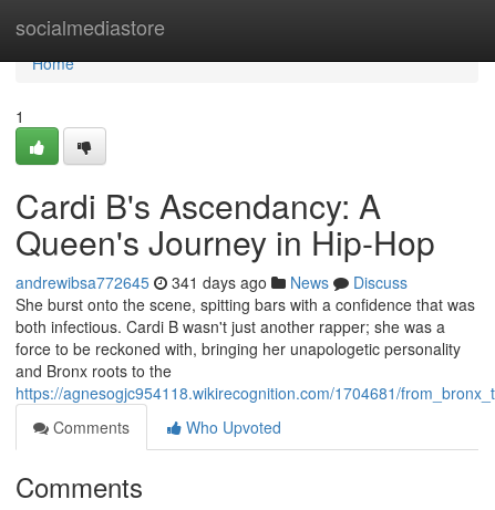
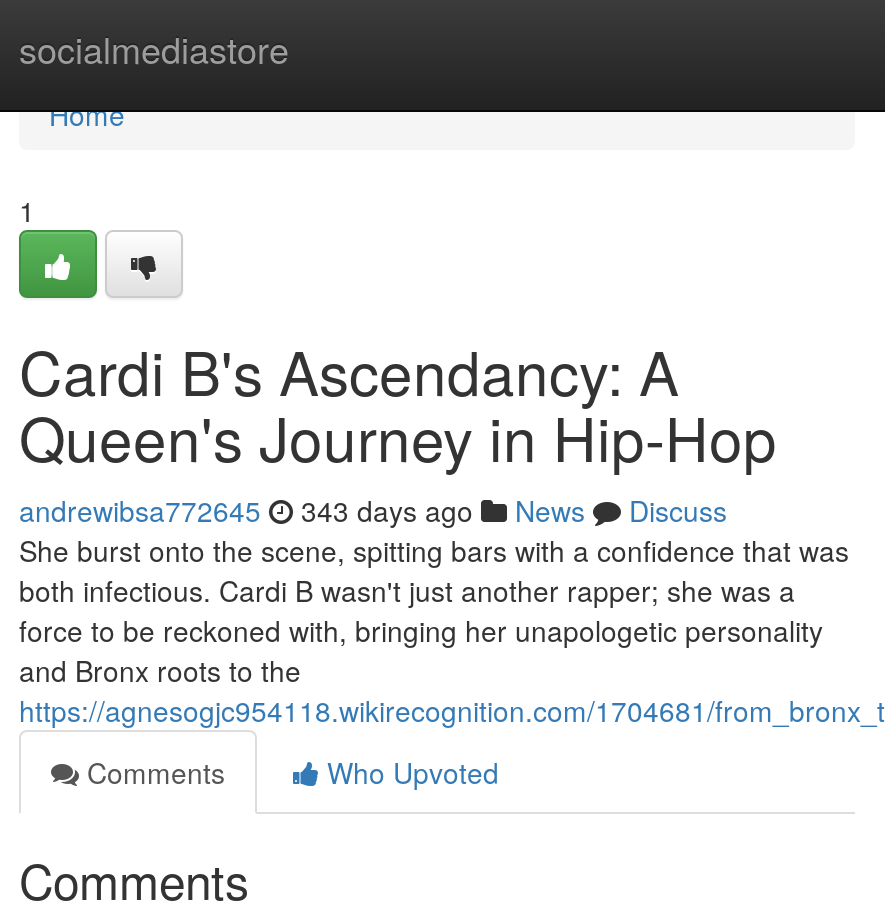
- andrewibsa772645 341 days ago News Discuss
+ andrewibsa772645 343 days ago News Discuss
